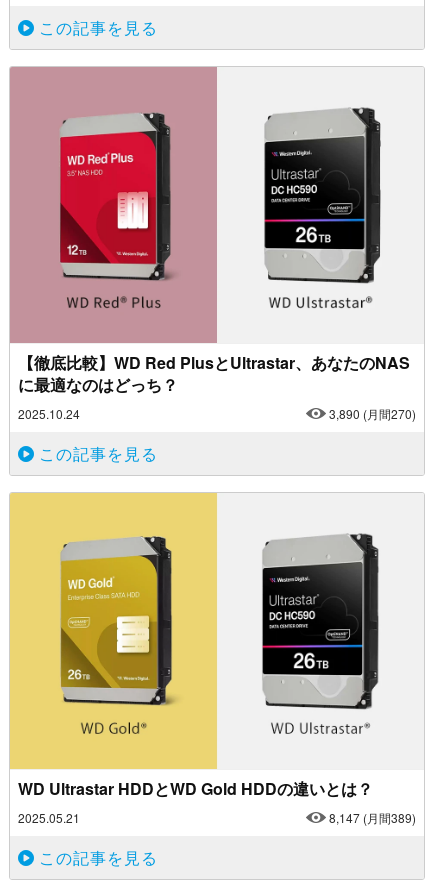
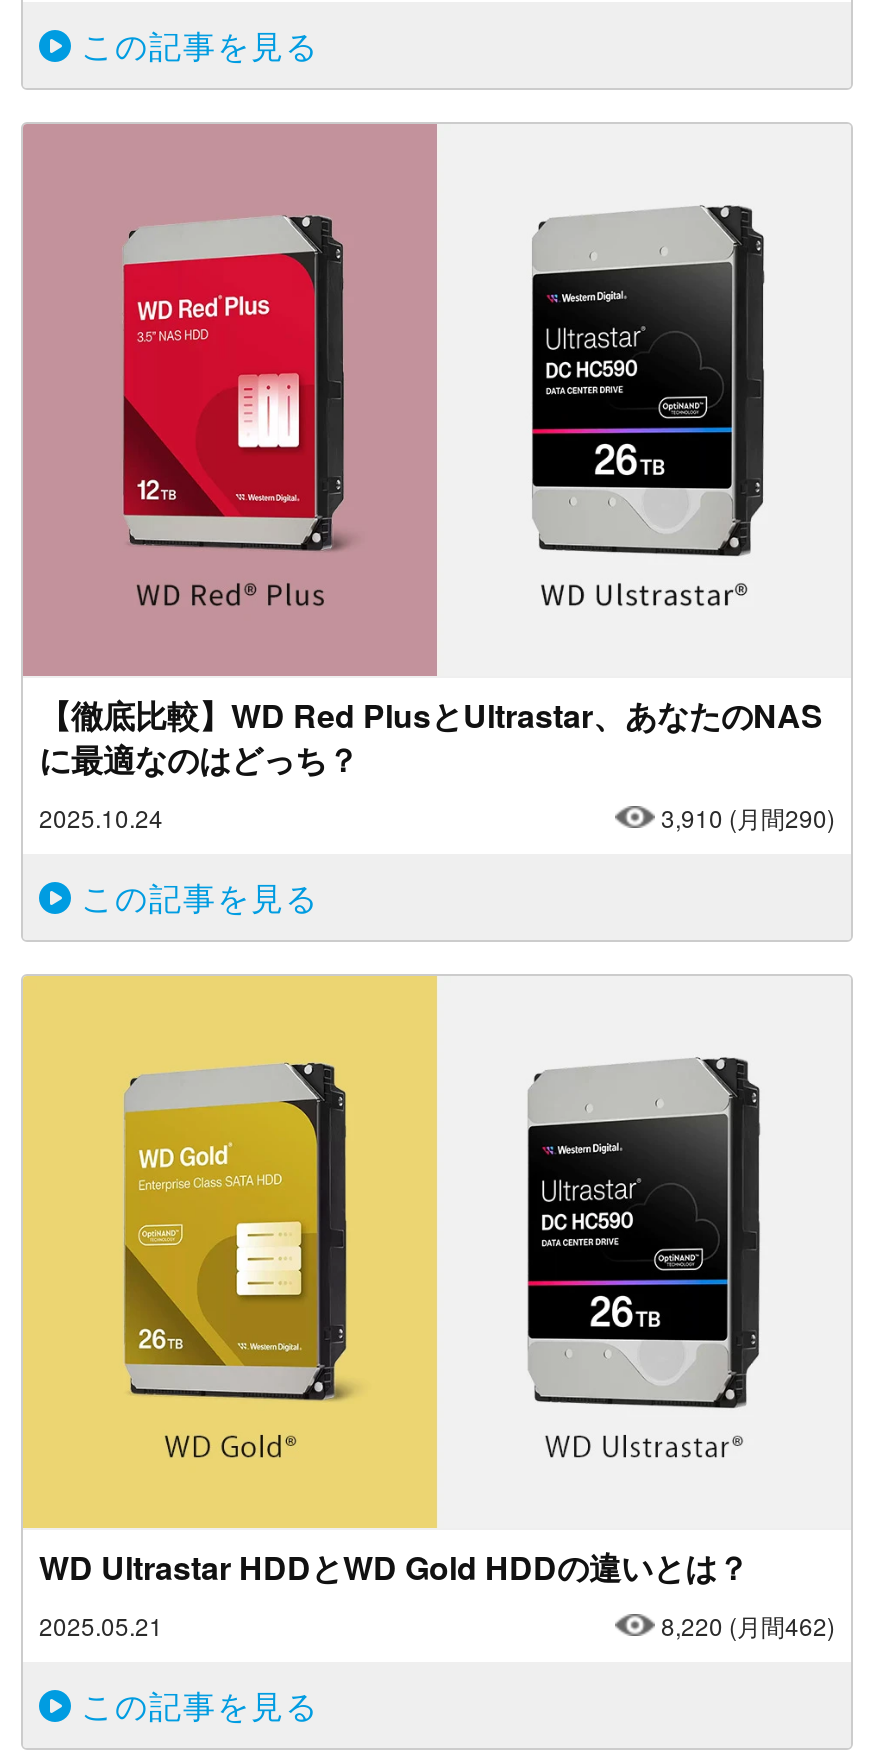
- 3,890 (月間270)
+ 3,910 (月間290)

- 8,147 (月間389)
+ 8,220 (月間462)
